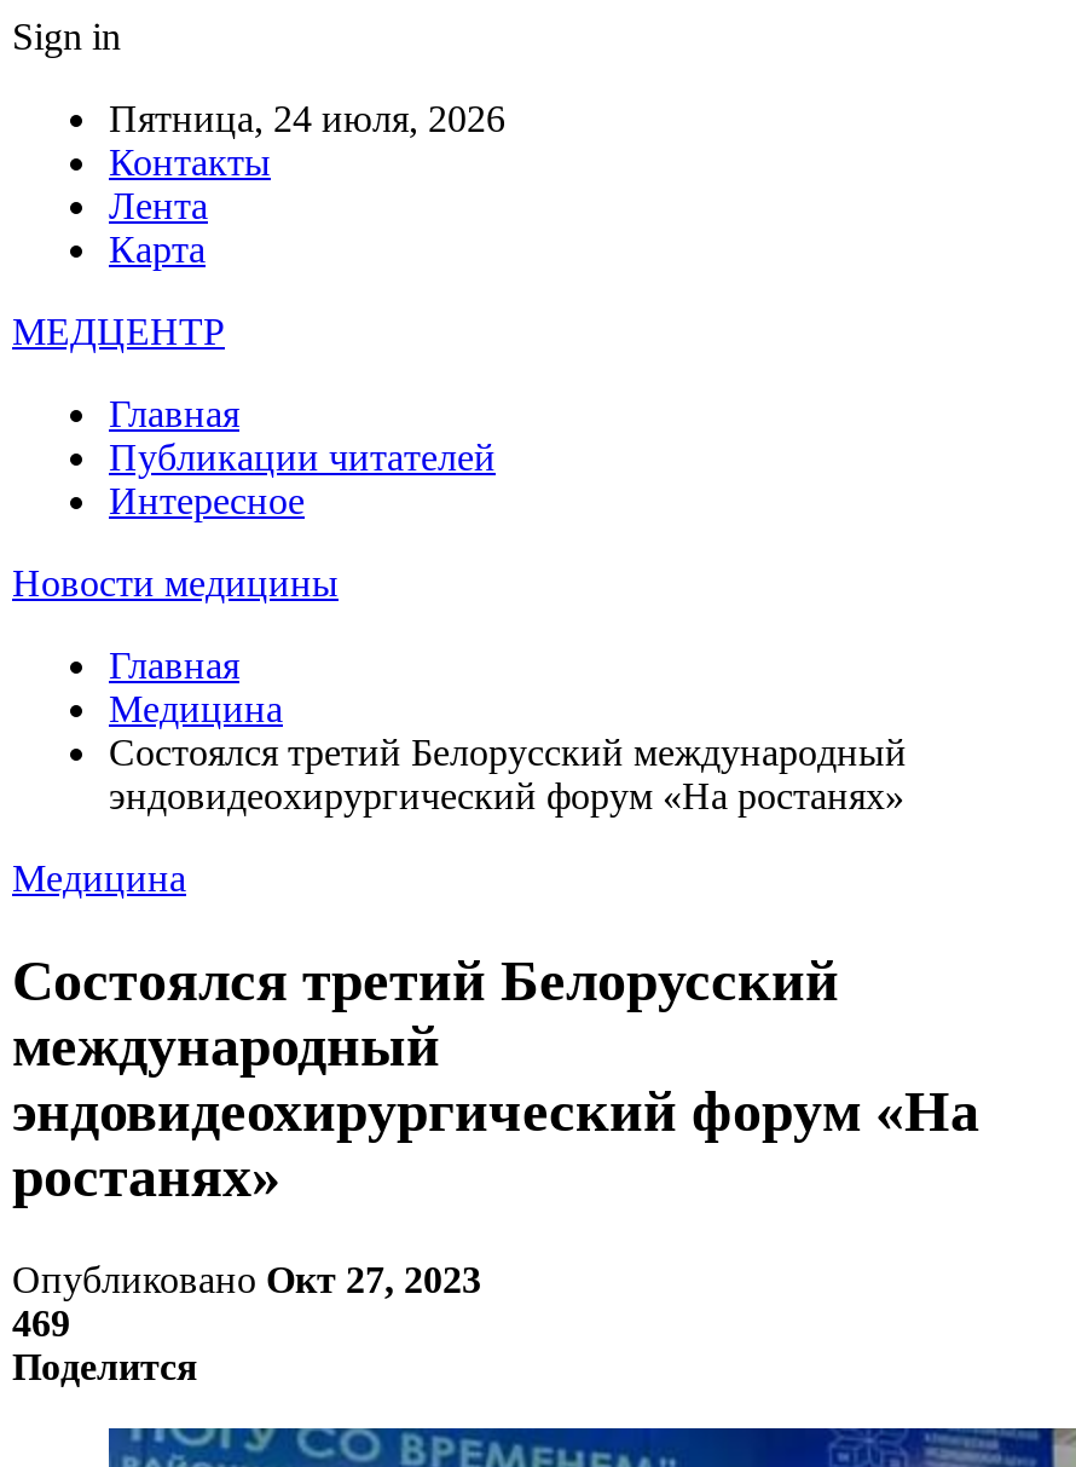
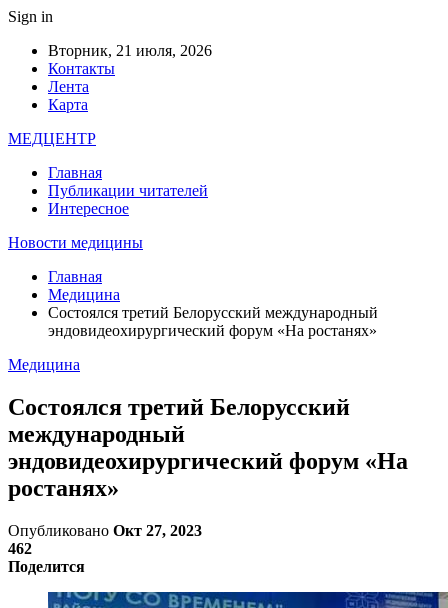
- Пятница, 24 июля, 2026
+ Вторник, 21 июля, 2026

- 469
+ 462
